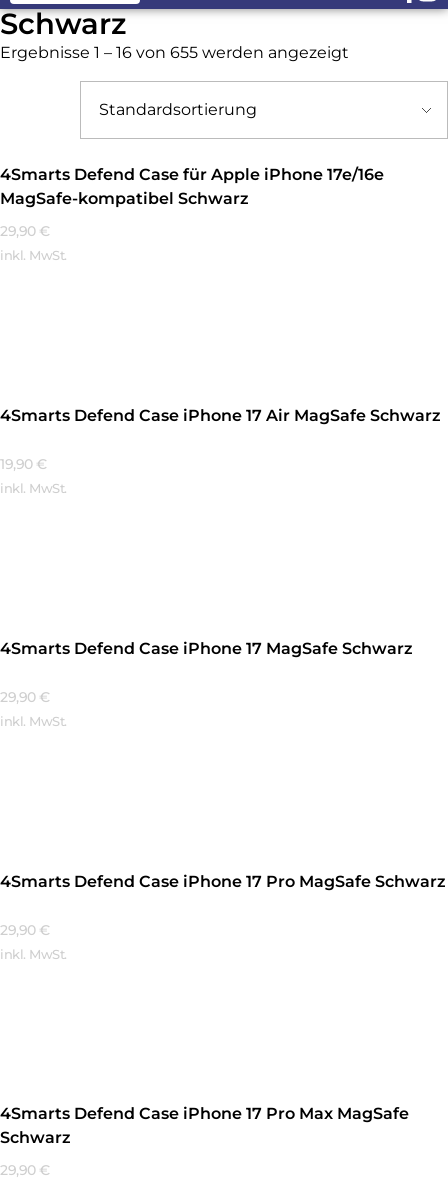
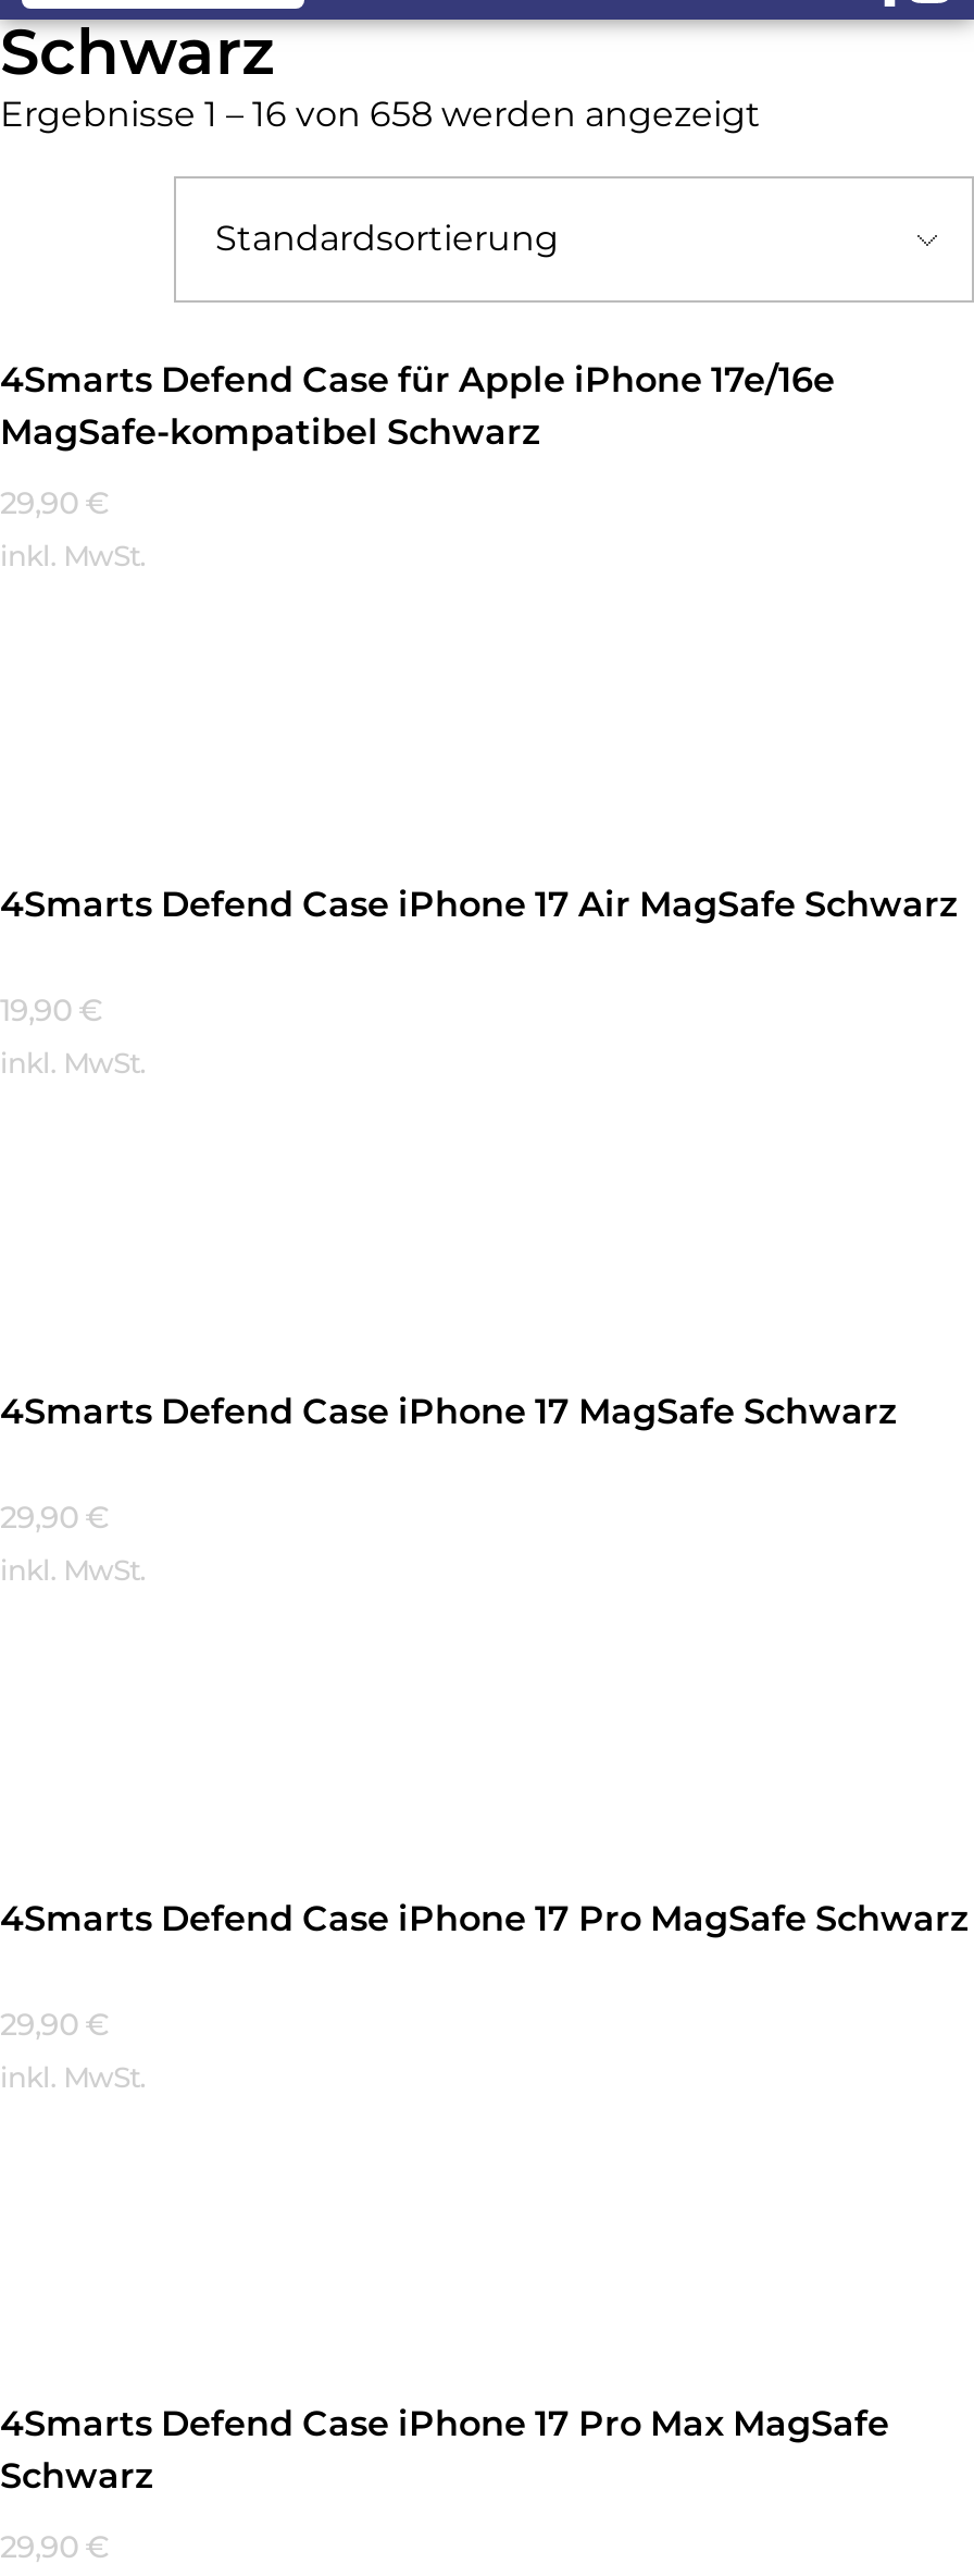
- Ergebnisse 1 – 16 von 655 werden angezeigt
+ Ergebnisse 1 – 16 von 658 werden angezeigt
